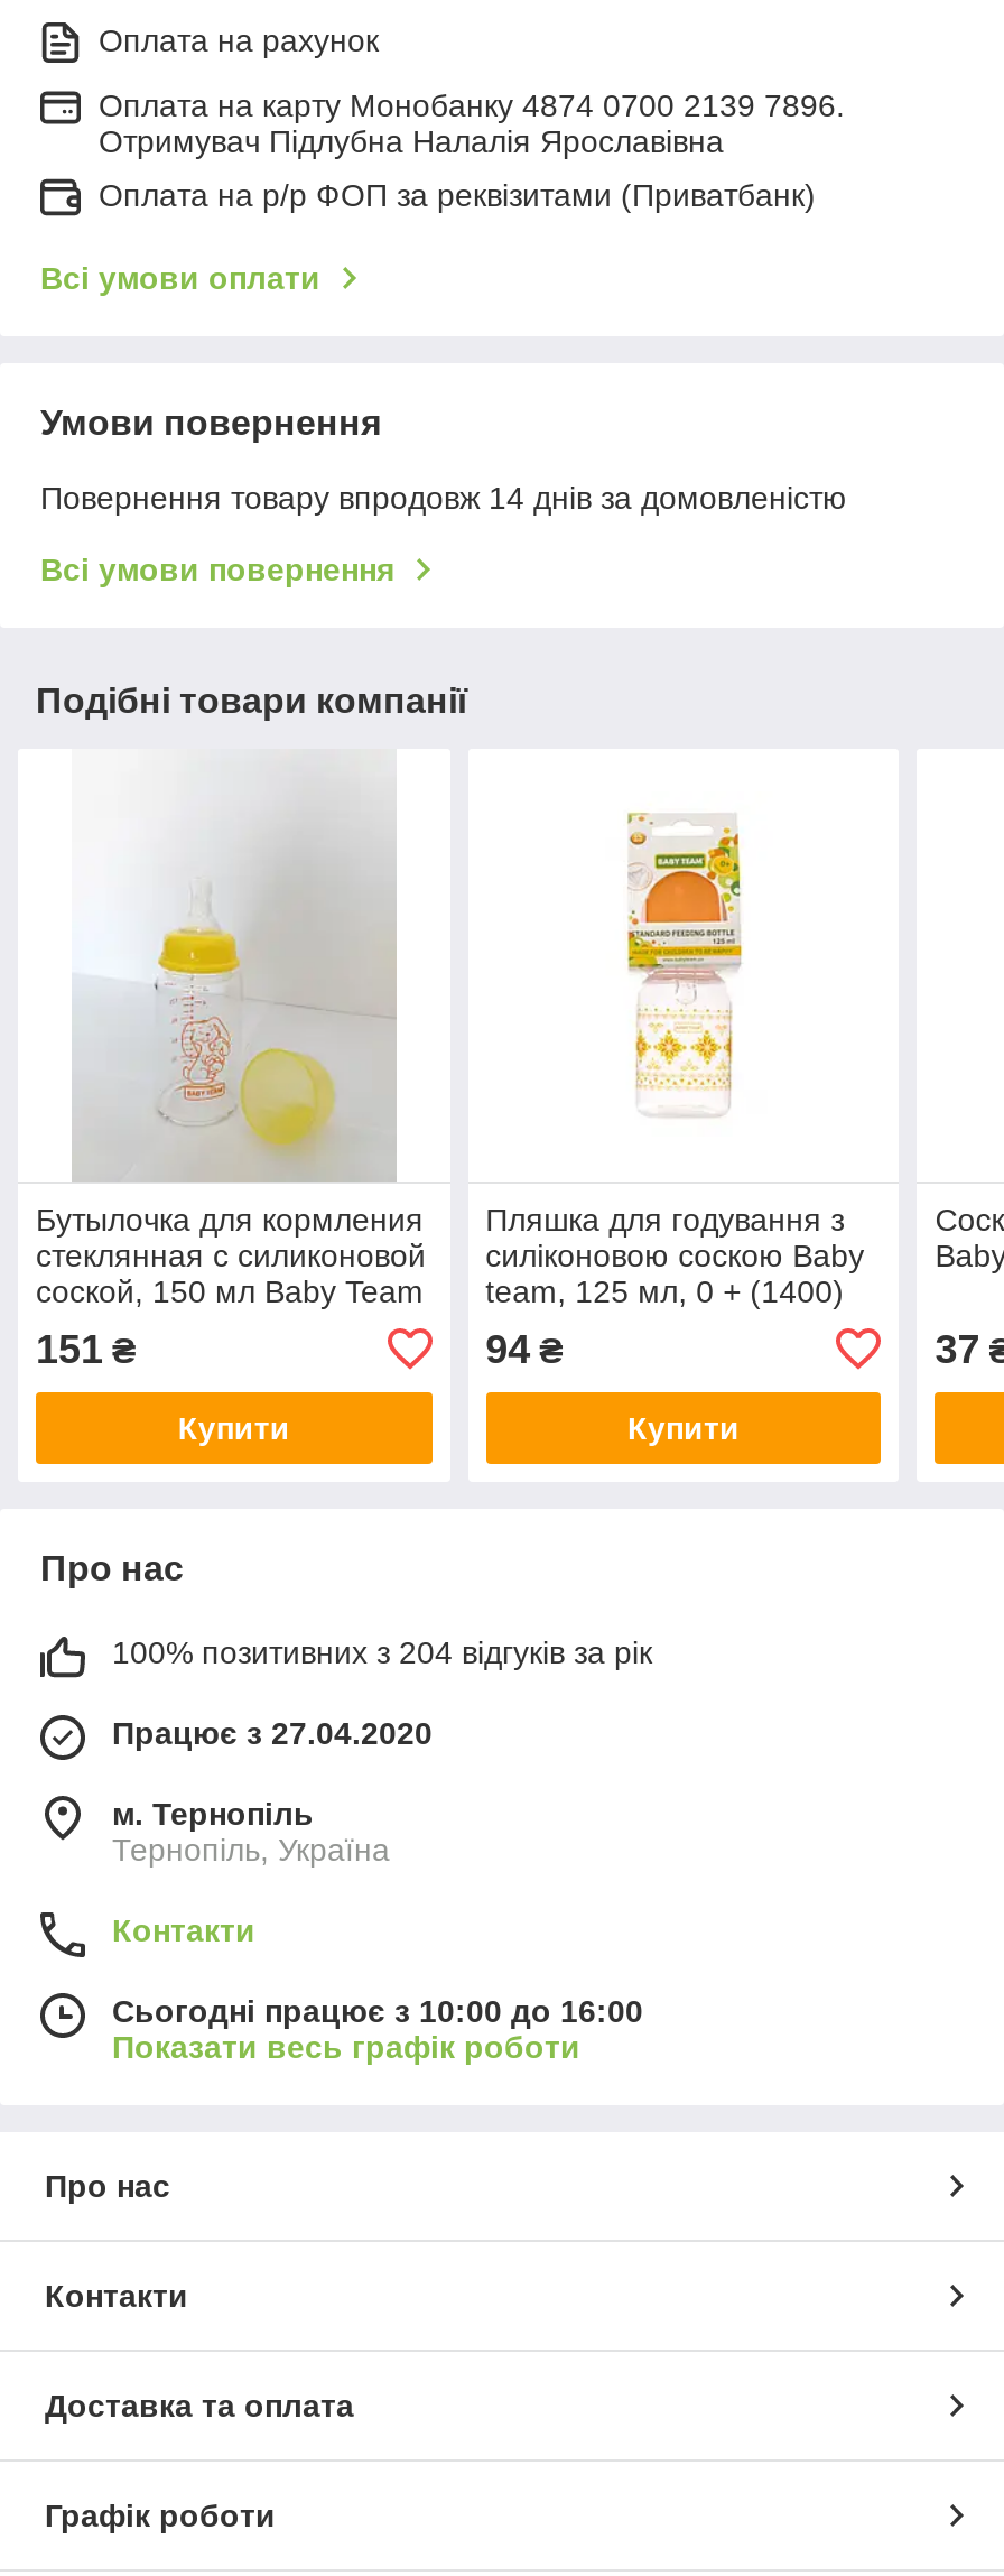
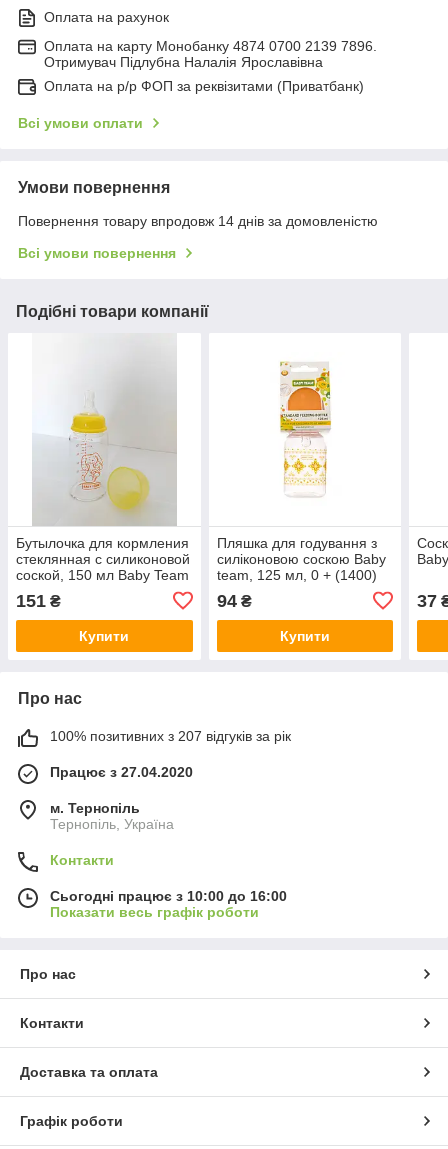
- 100% позитивних з 204 відгуків за рік
+ 100% позитивних з 207 відгуків за рік
